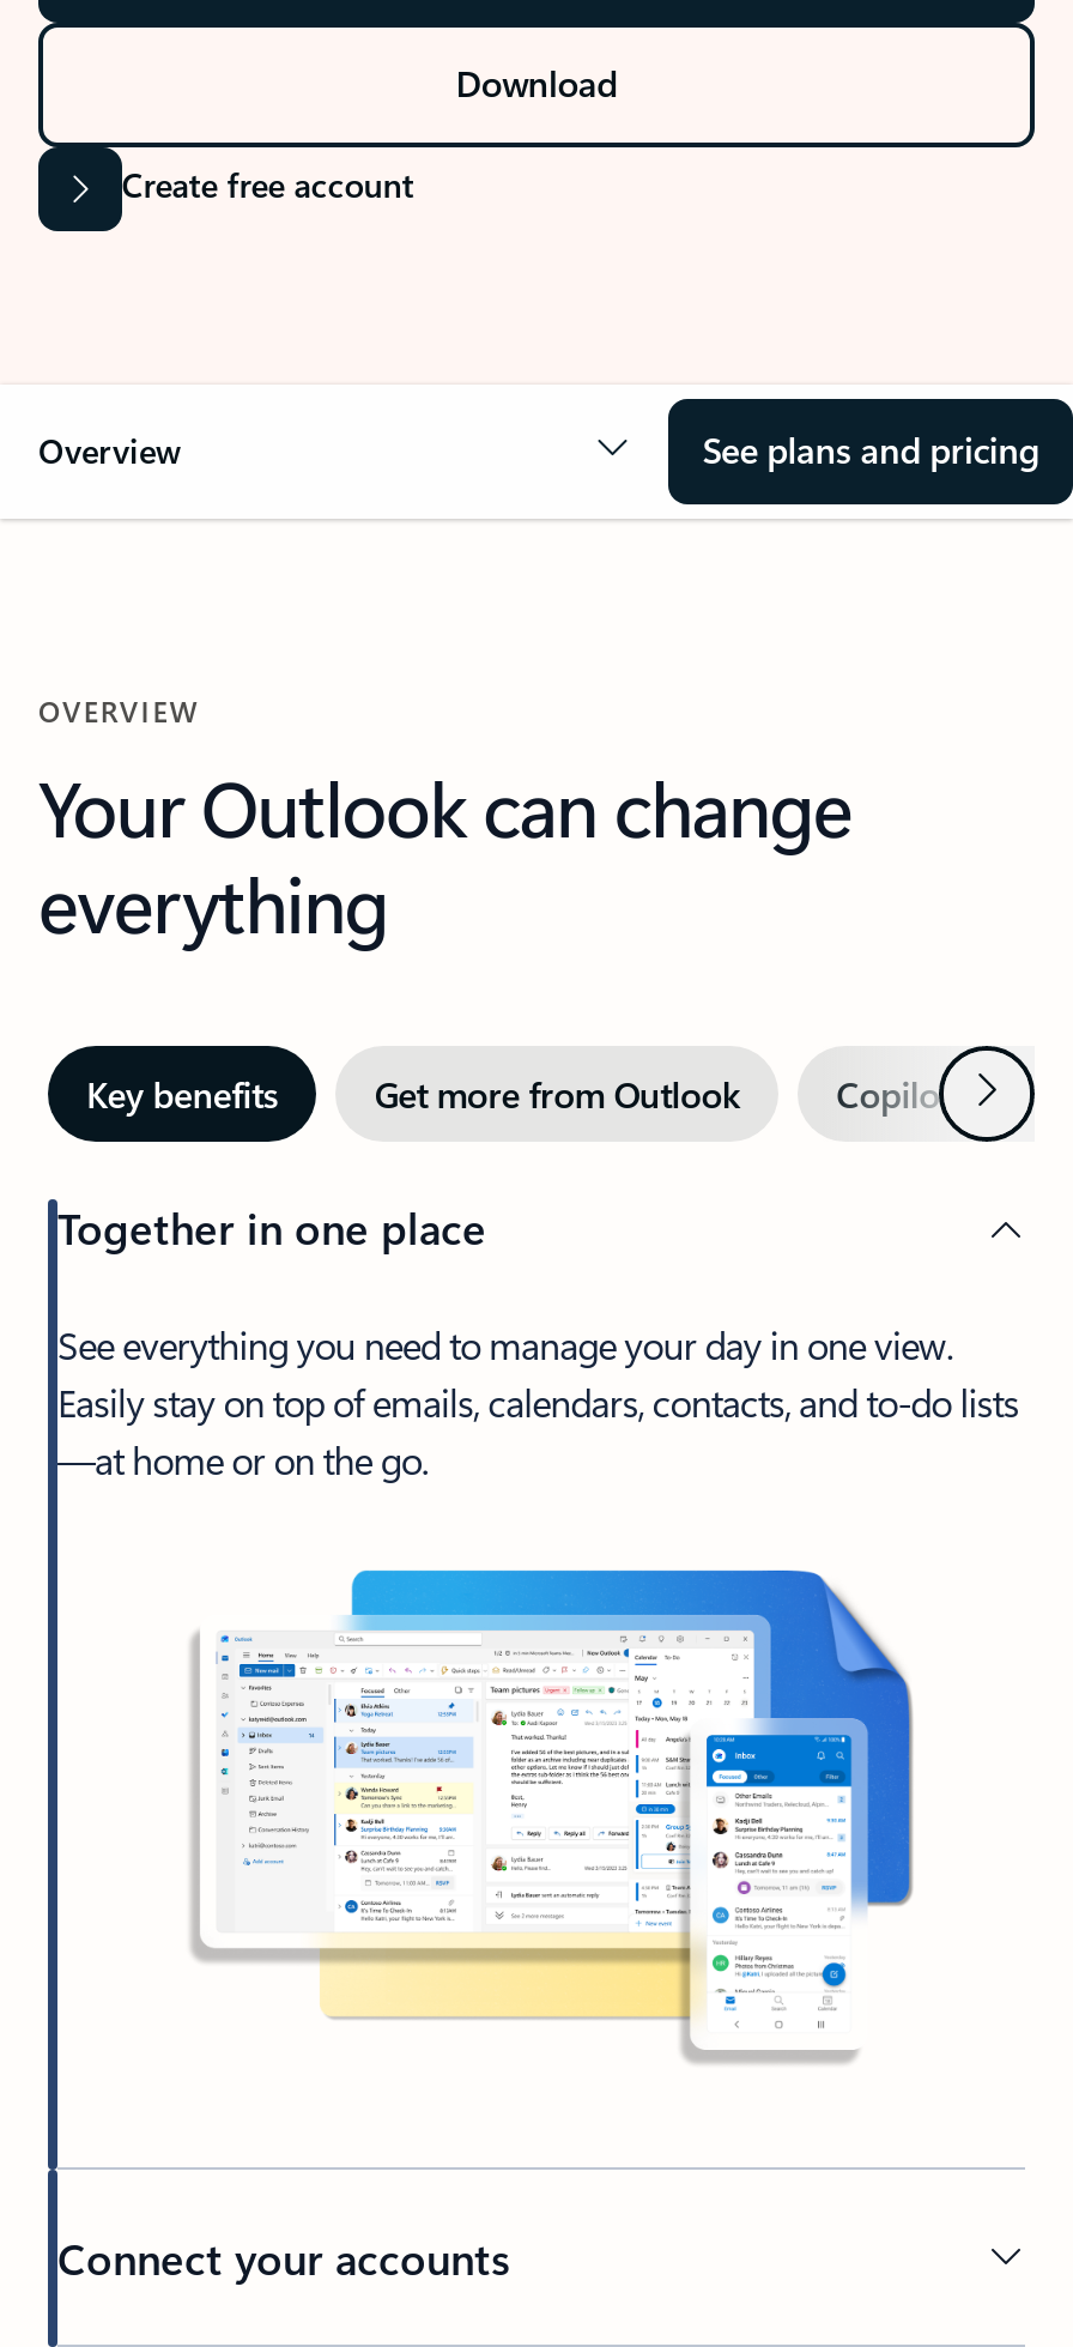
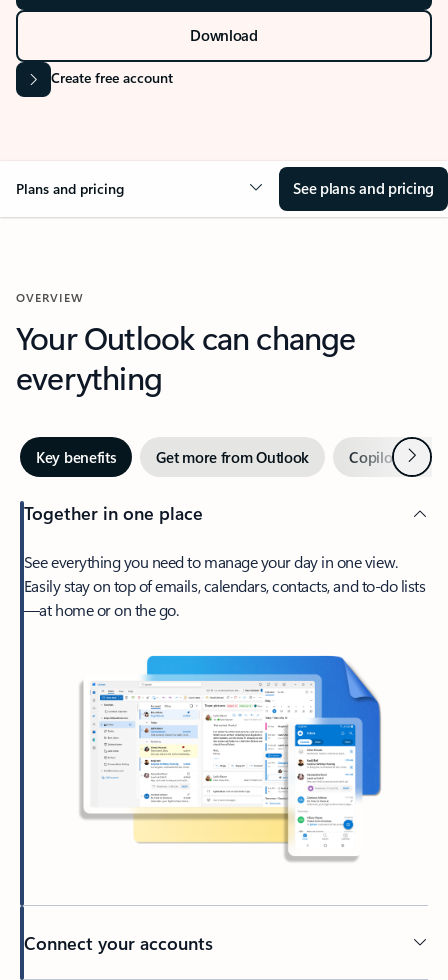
- Overview
+ Plans and pricing
